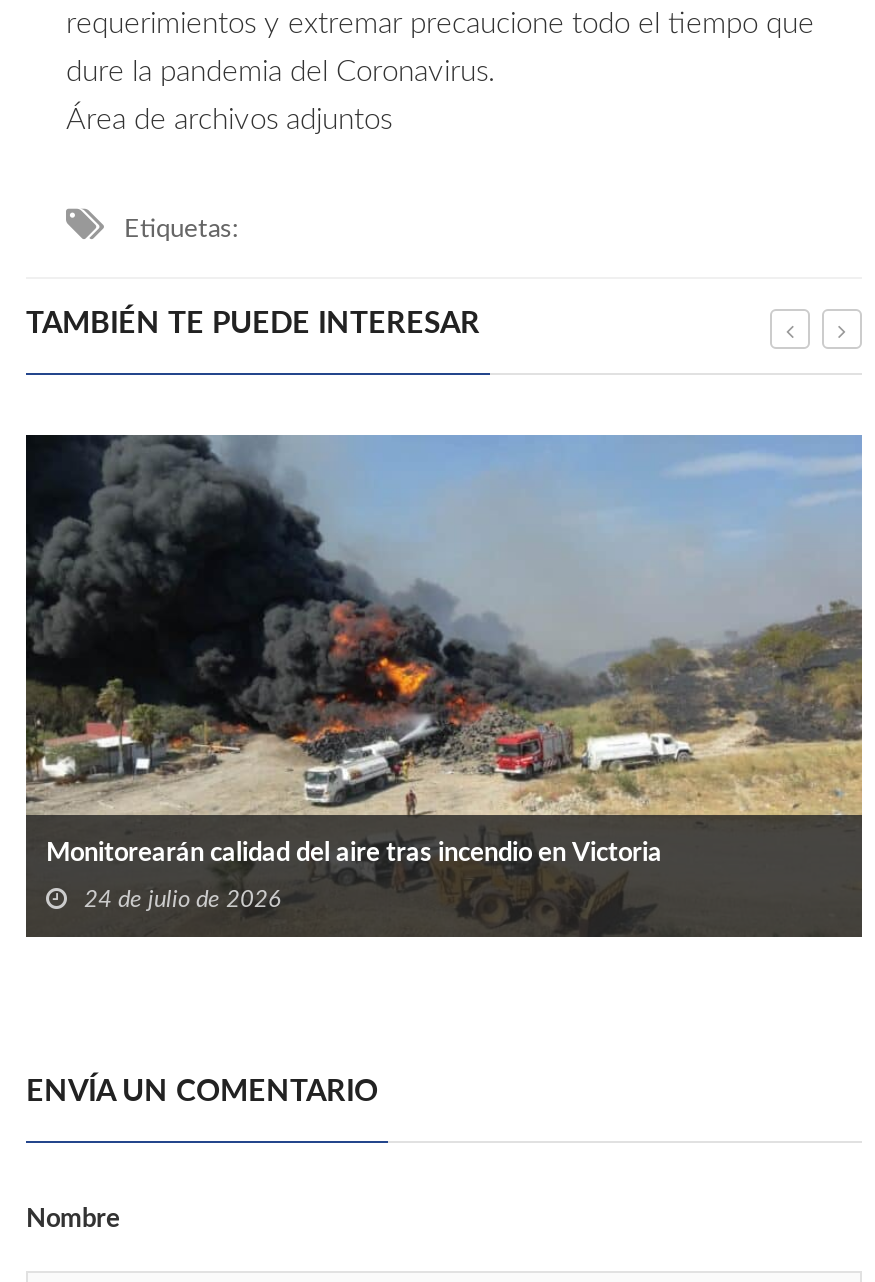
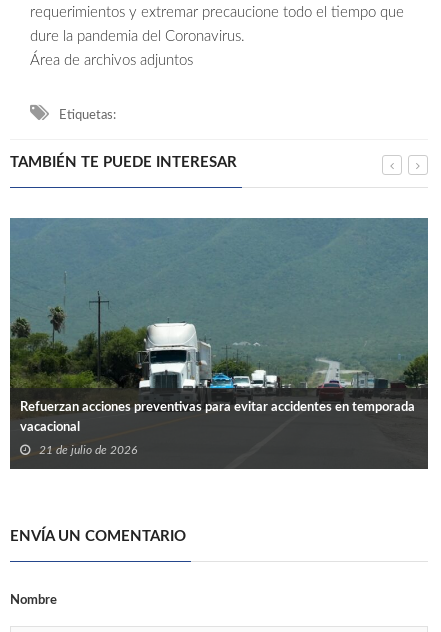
- [image]
- Monitorearán calidad del aire tras incendio en Victoria
- 24 de julio de 2026
+ [image]
+ Refuerzan acciones preventivas para evitar accidentes en temporada
+ vacacional
+ 21 de julio de 2026
